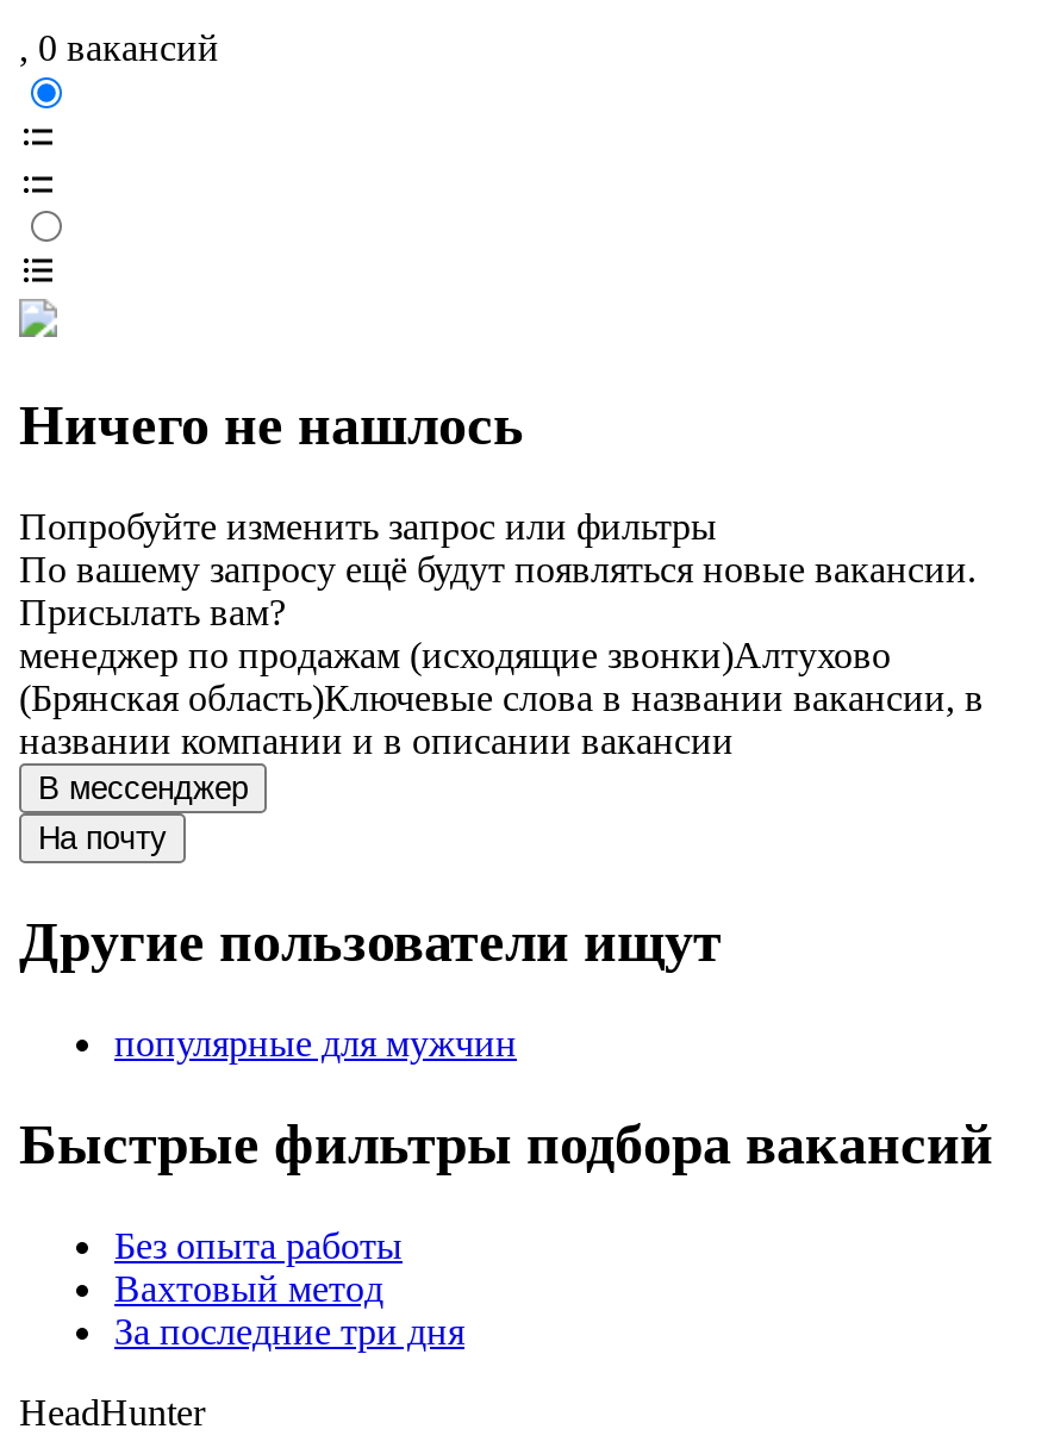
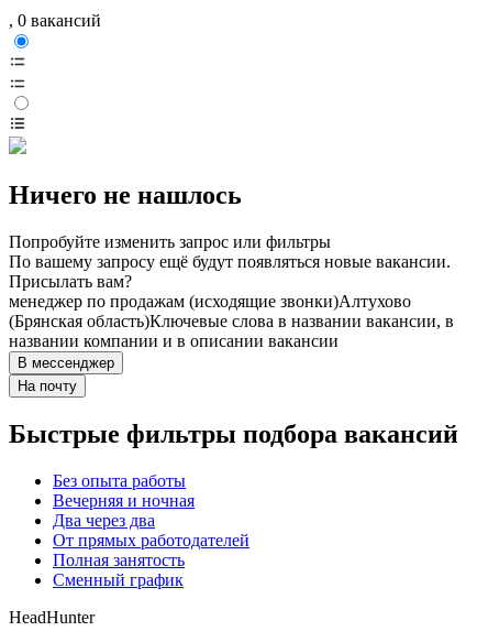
- Другие пользователи ищут
- популярные для мужчин

moved up: Быстрые фильтры подбора вакансий | Без опыта работы

- Вахтовый метод
- За последние три дня
+ Вечерняя и ночная
+ Два через два
+ От прямых работодателей
+ Полная занятость
+ Сменный график
